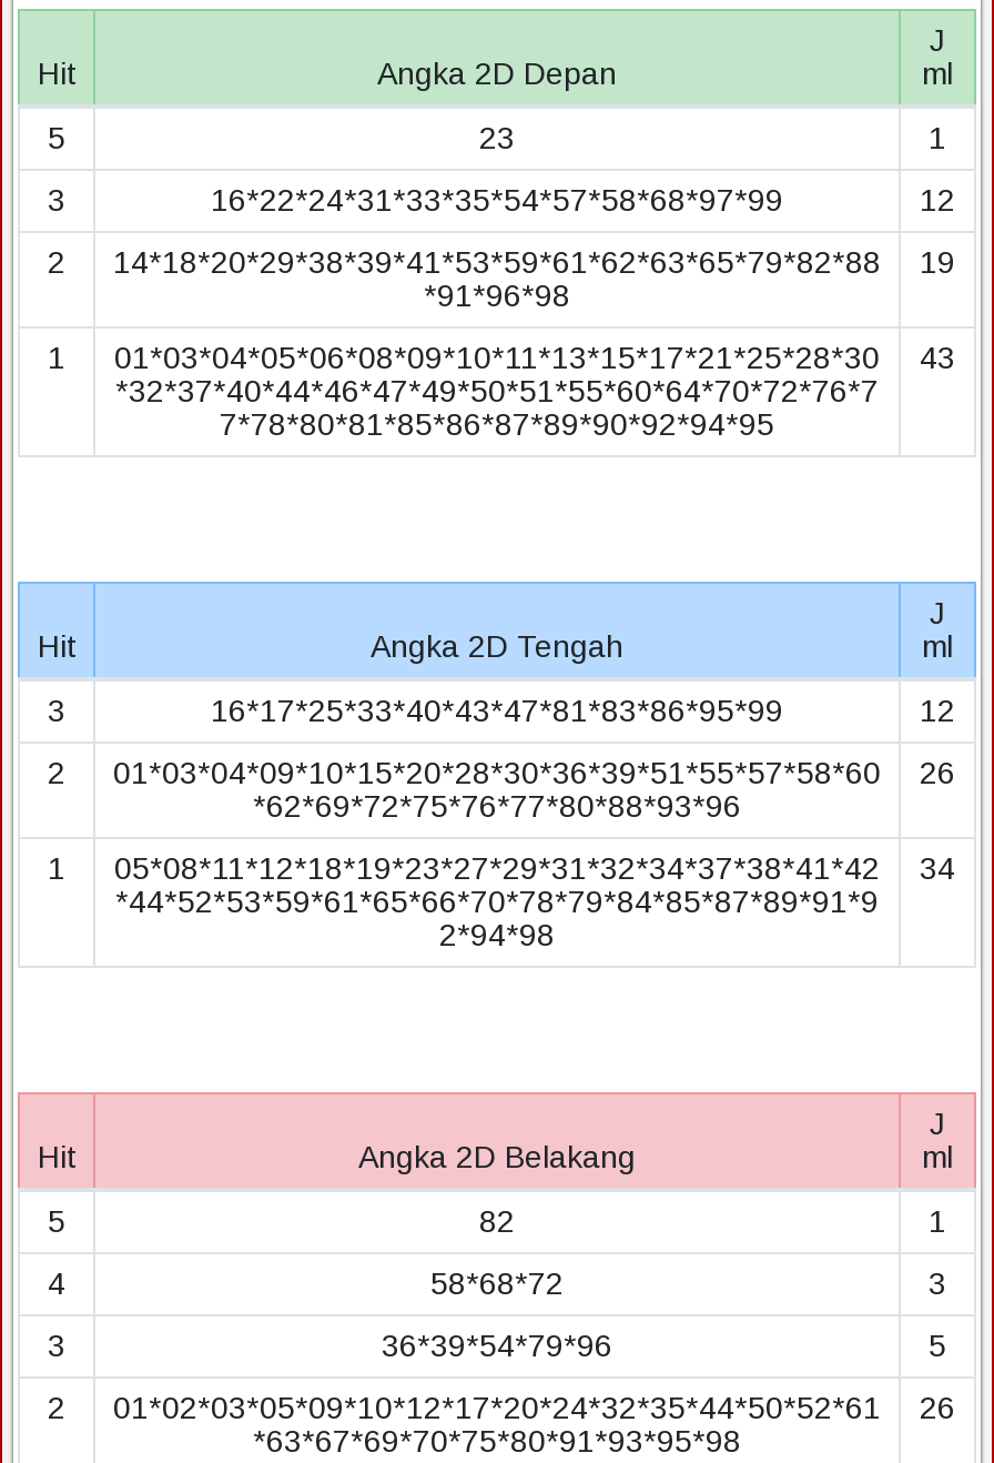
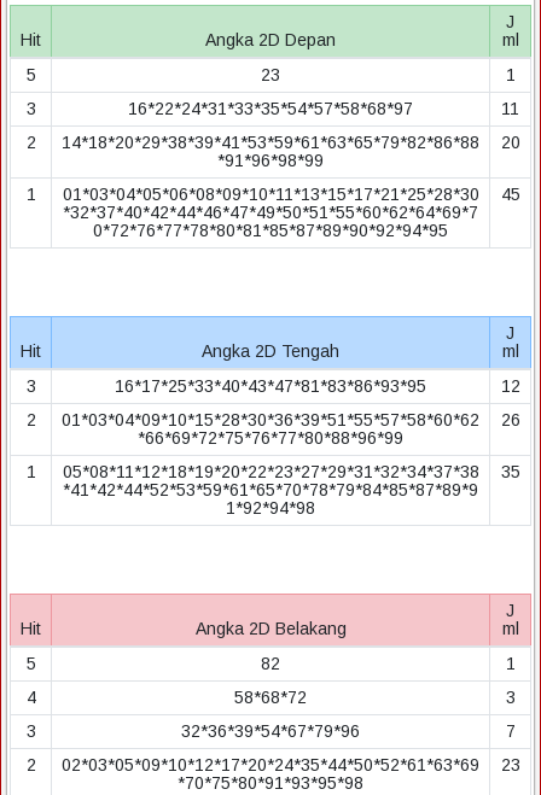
- 16*22*24*31*33*35*54*57*58*68*97*99
+ 16*22*24*31*33*35*54*57*58*68*97

- 12
+ 11

- 14*18*20*29*38*39*41*53*59*61*62*63*65*79*82*88
+ 14*18*20*29*38*39*41*53*59*61*63*65*79*82*86*88

- 19
+ 20

- *91*96*98
+ *91*96*98*99

- 1 01*03*04*05*06*08*09*10*11*13*15*17*21*25*28*30 43
+ 1 01*03*04*05*06*08*09*10*11*13*15*17*21*25*28*30 45

- *32*37*40*44*46*47*49*50*51*55*60*64*70*72*76*7
+ *32*37*40*42*44*46*47*49*50*51*55*60*62*64*69*7

- 7*78*80*81*85*86*87*89*90*92*94*95
+ 0*72*76*77*78*80*81*85*87*89*90*92*94*95

- 16*17*25*33*40*43*47*81*83*86*95*99
+ 16*17*25*33*40*43*47*81*83*86*93*95

- 2 01*03*04*09*10*15*20*28*30*36*39*51*55*57*58*60 26
+ 2 01*03*04*09*10*15*28*30*36*39*51*55*57*58*60*62 26

- *62*69*72*75*76*77*80*88*93*96
+ *66*69*72*75*76*77*80*88*96*99

- 05*08*11*12*18*19*23*27*29*31*32*34*37*38*41*42
+ 05*08*11*12*18*19*20*22*23*27*29*31*32*34*37*38

- 34
+ 35

- *44*52*53*59*61*65*66*70*78*79*84*85*87*89*91*9
+ *41*42*44*52*53*59*61*65*70*78*79*84*85*87*89*9

- 2*94*98
+ 1*92*94*98

- 36*39*54*79*96
+ 32*36*39*54*67*79*96

- 5
+ 7

- 01*02*03*05*09*10*12*17*20*24*32*35*44*50*52*61
+ 02*03*05*09*10*12*17*20*24*35*44*50*52*61*63*69

- 26
+ 23

- *63*67*69*70*75*80*91*93*95*98
+ *70*75*80*91*93*95*98
